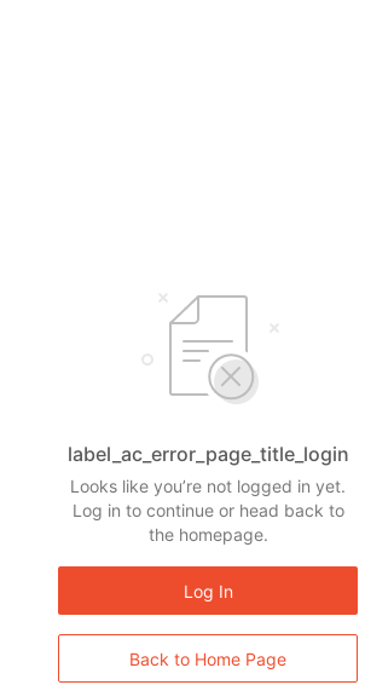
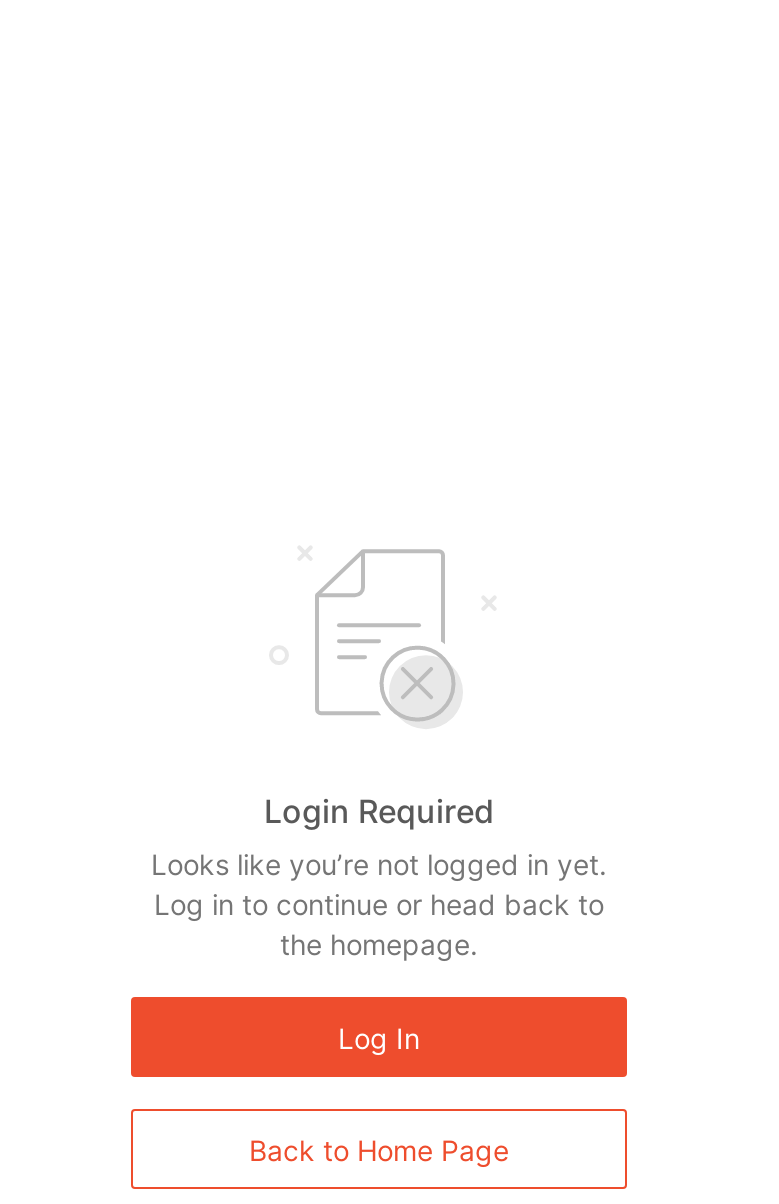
- label_ac_error_page_title_login
+ Login Required
